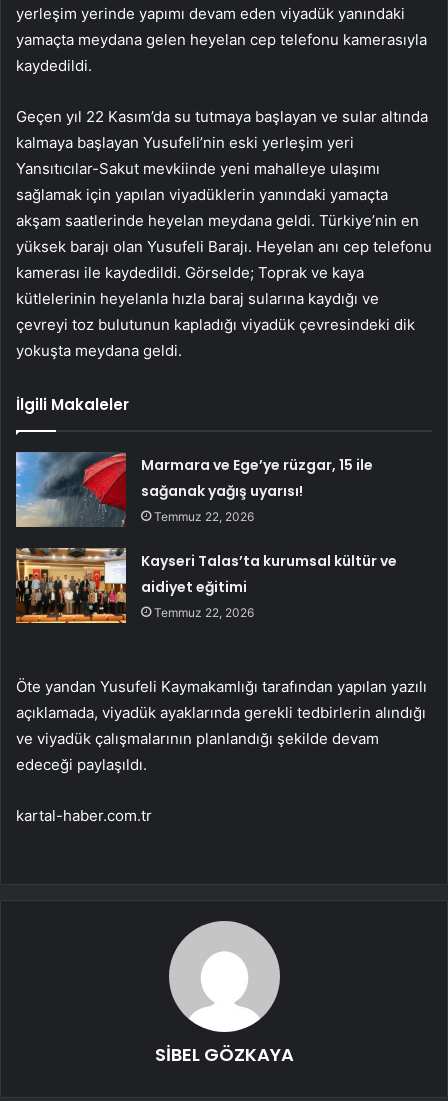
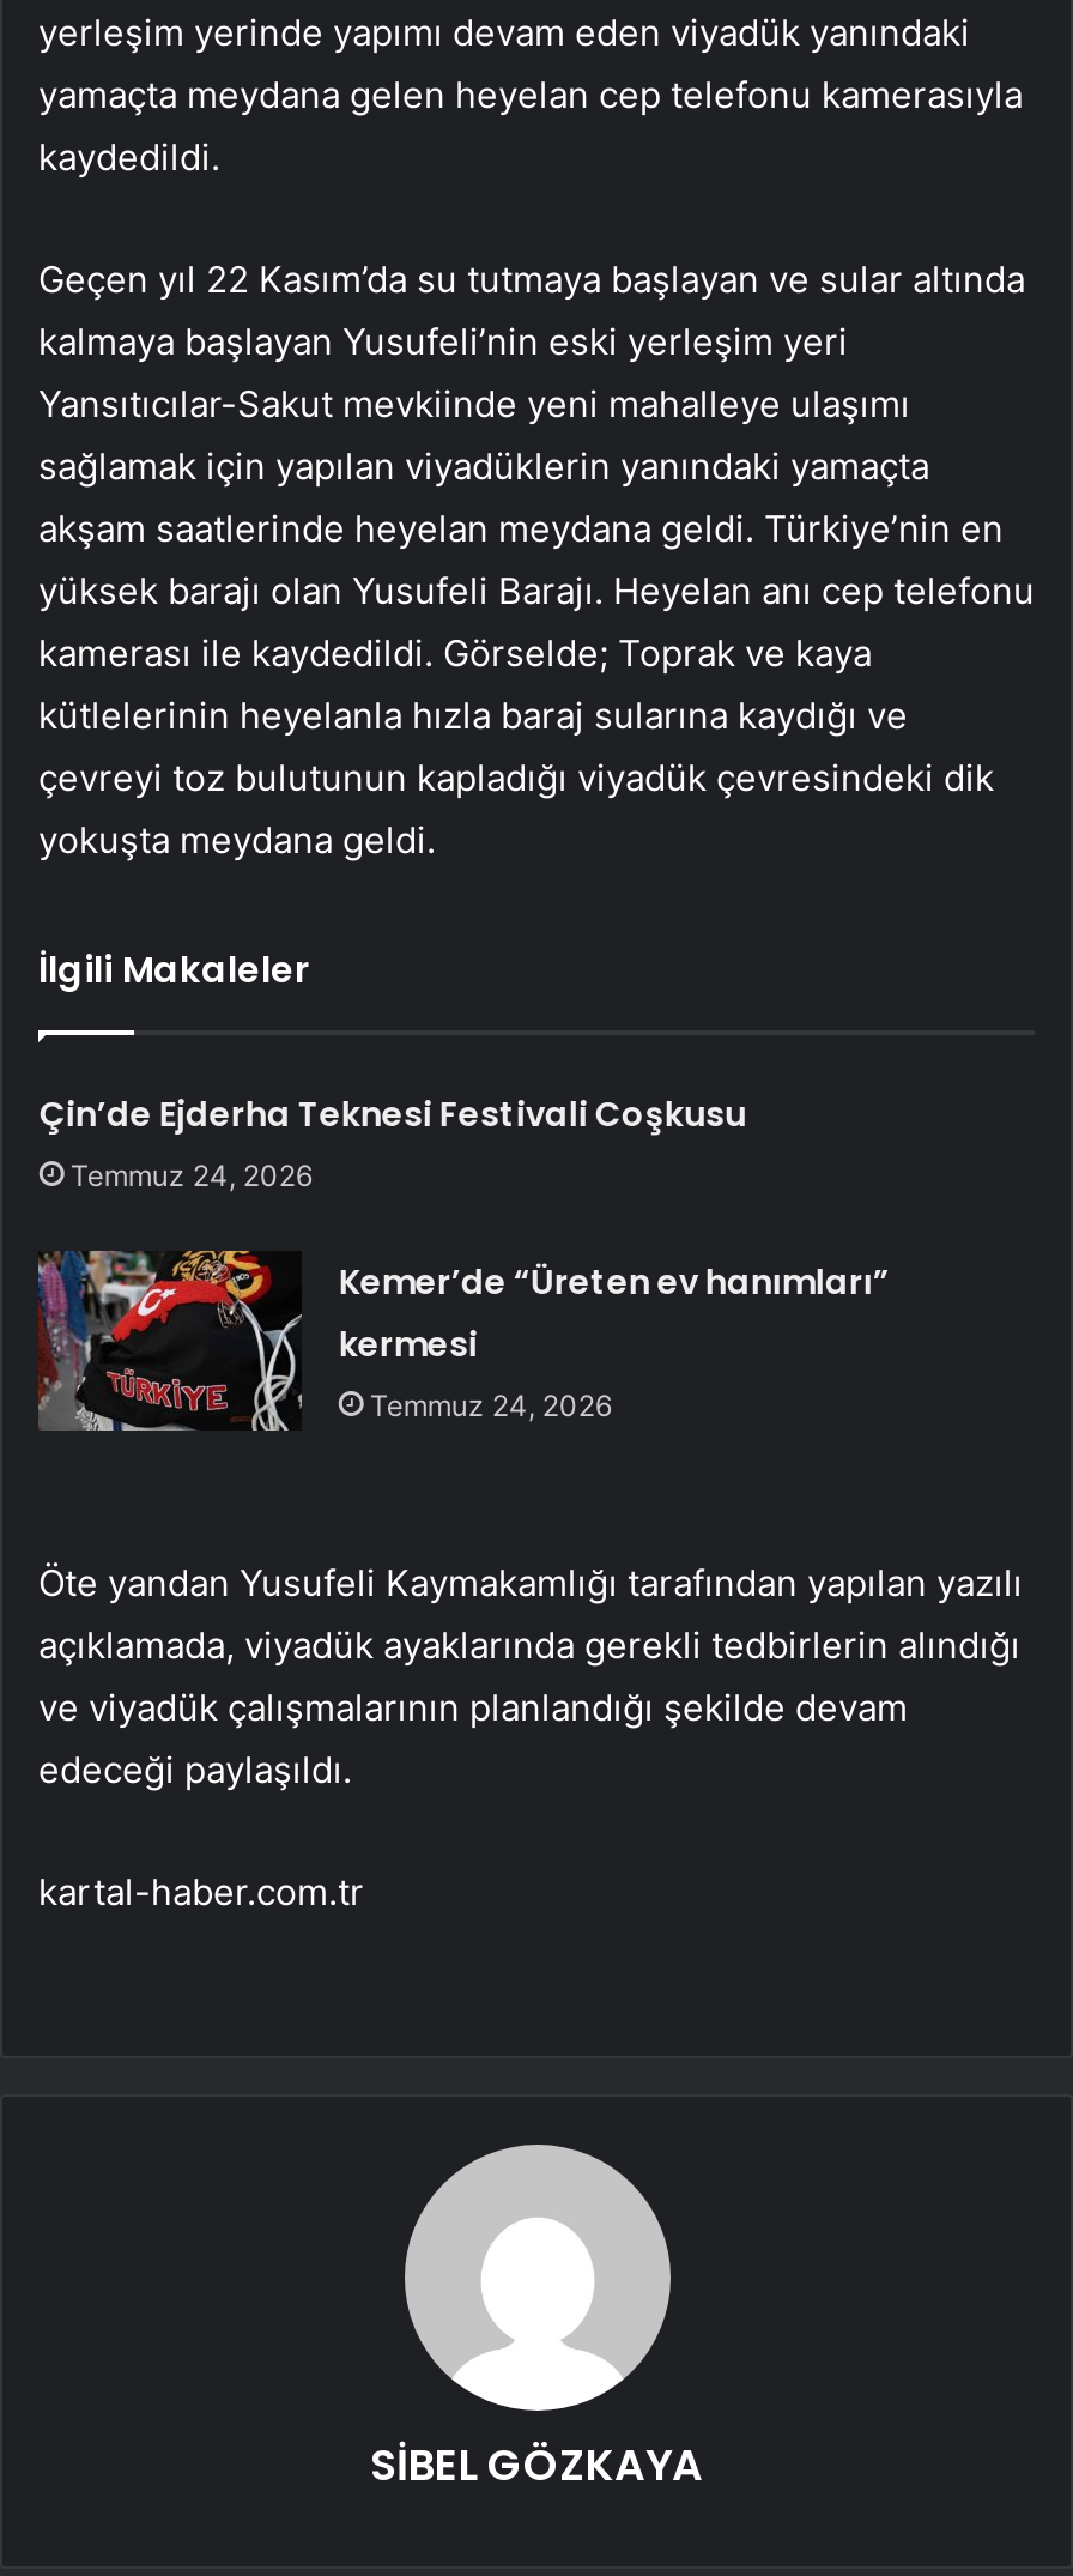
- Marmara ve Ege’ye rüzgar, 15 ile
- sağanak yağış uyarısı!
- Temmuz 22, 2026
+ Çin’de Ejderha Teknesi Festivali Coşkusu
+ Temmuz 24, 2026

- [image]
- Kayseri Talas’ta kurumsal kültür ve
- aidiyet eğitimi
- Temmuz 22, 2026
+ [image]
+ Kemer’de “Üreten ev hanımları”
+ kermesi
+ Temmuz 24, 2026
